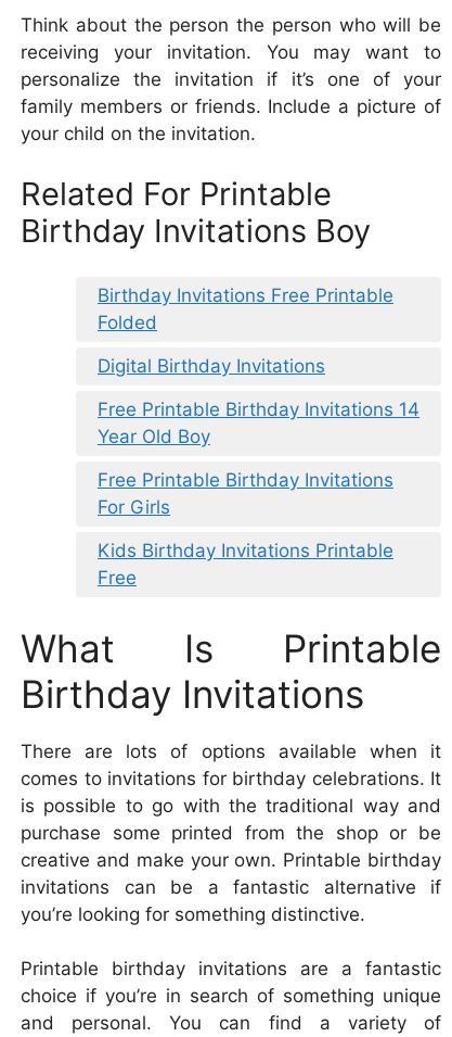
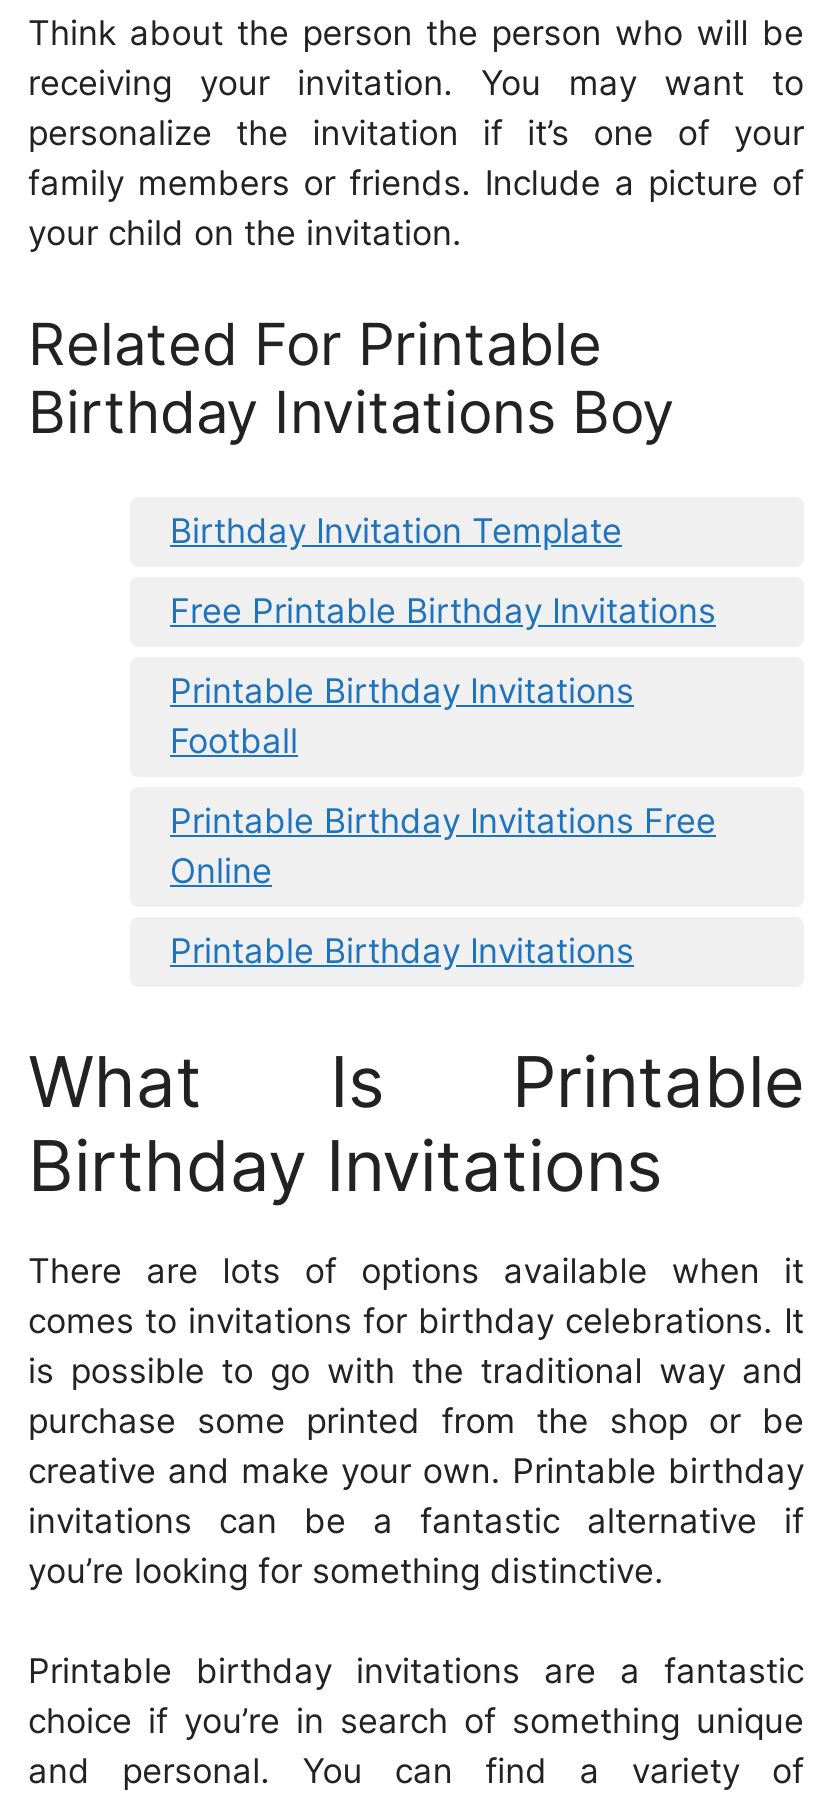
- Birthday Invitations Free Printable
- Folded
- Digital Birthday Invitations
- Free Printable Birthday Invitations 14
- Year Old Boy
+ Birthday Invitation Template

moved up: Free Printable Birthday Invitations

- For Girls
- Kids Birthday Invitations Printable
- Free
+ Printable Birthday Invitations
+ Football
+ Printable Birthday Invitations Free
+ Online
+ Printable Birthday Invitations
